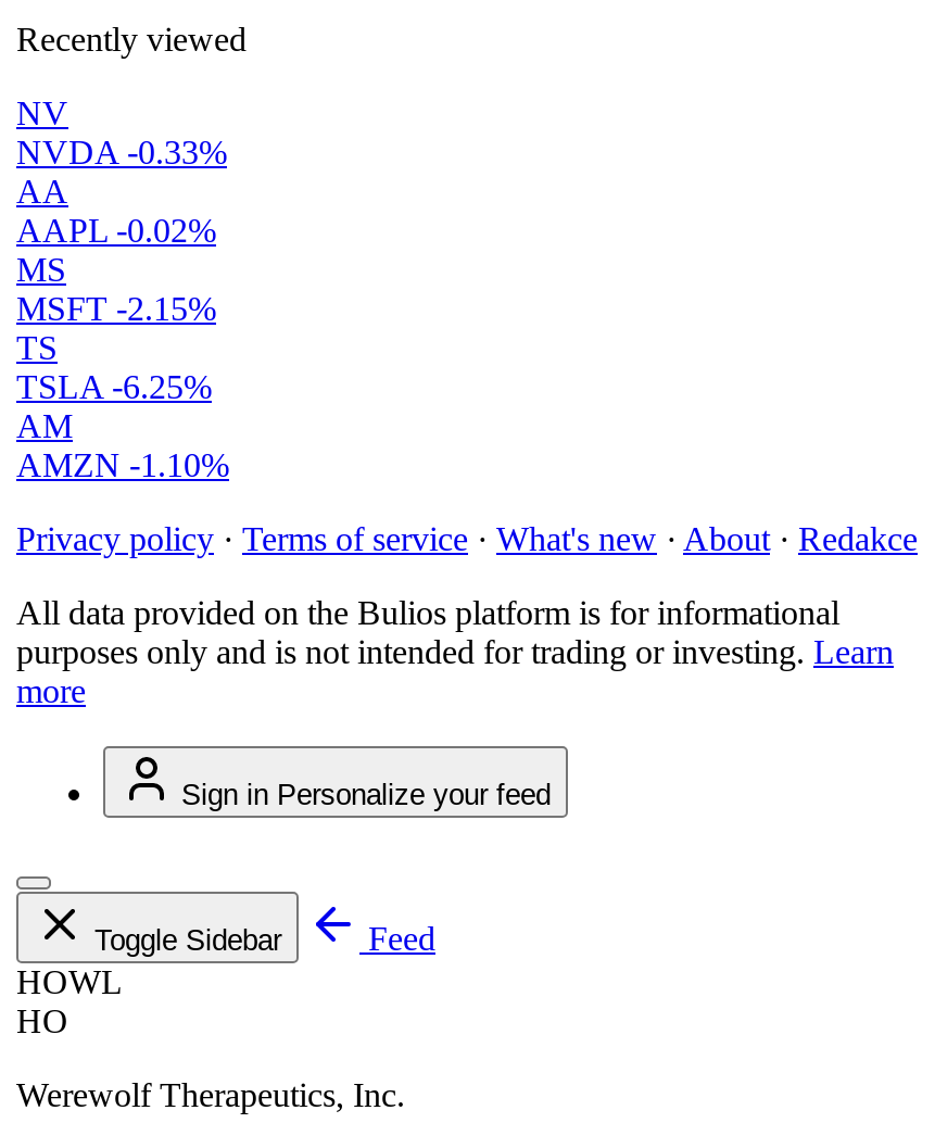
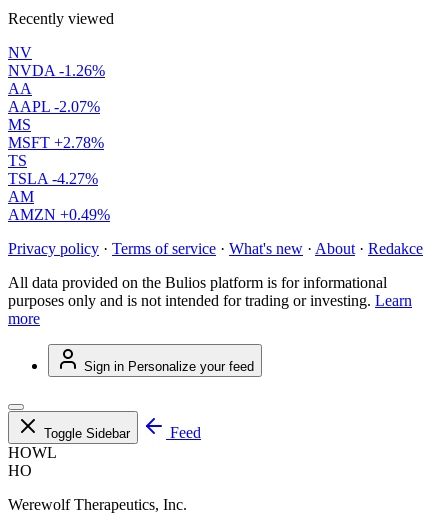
- NVDA -0.33%
+ NVDA -1.26%

- AAPL -0.02%
+ AAPL -2.07%

- MSFT -2.15%
+ MSFT +2.78%

- TSLA -6.25%
+ TSLA -4.27%

- AMZN -1.10%
+ AMZN +0.49%
